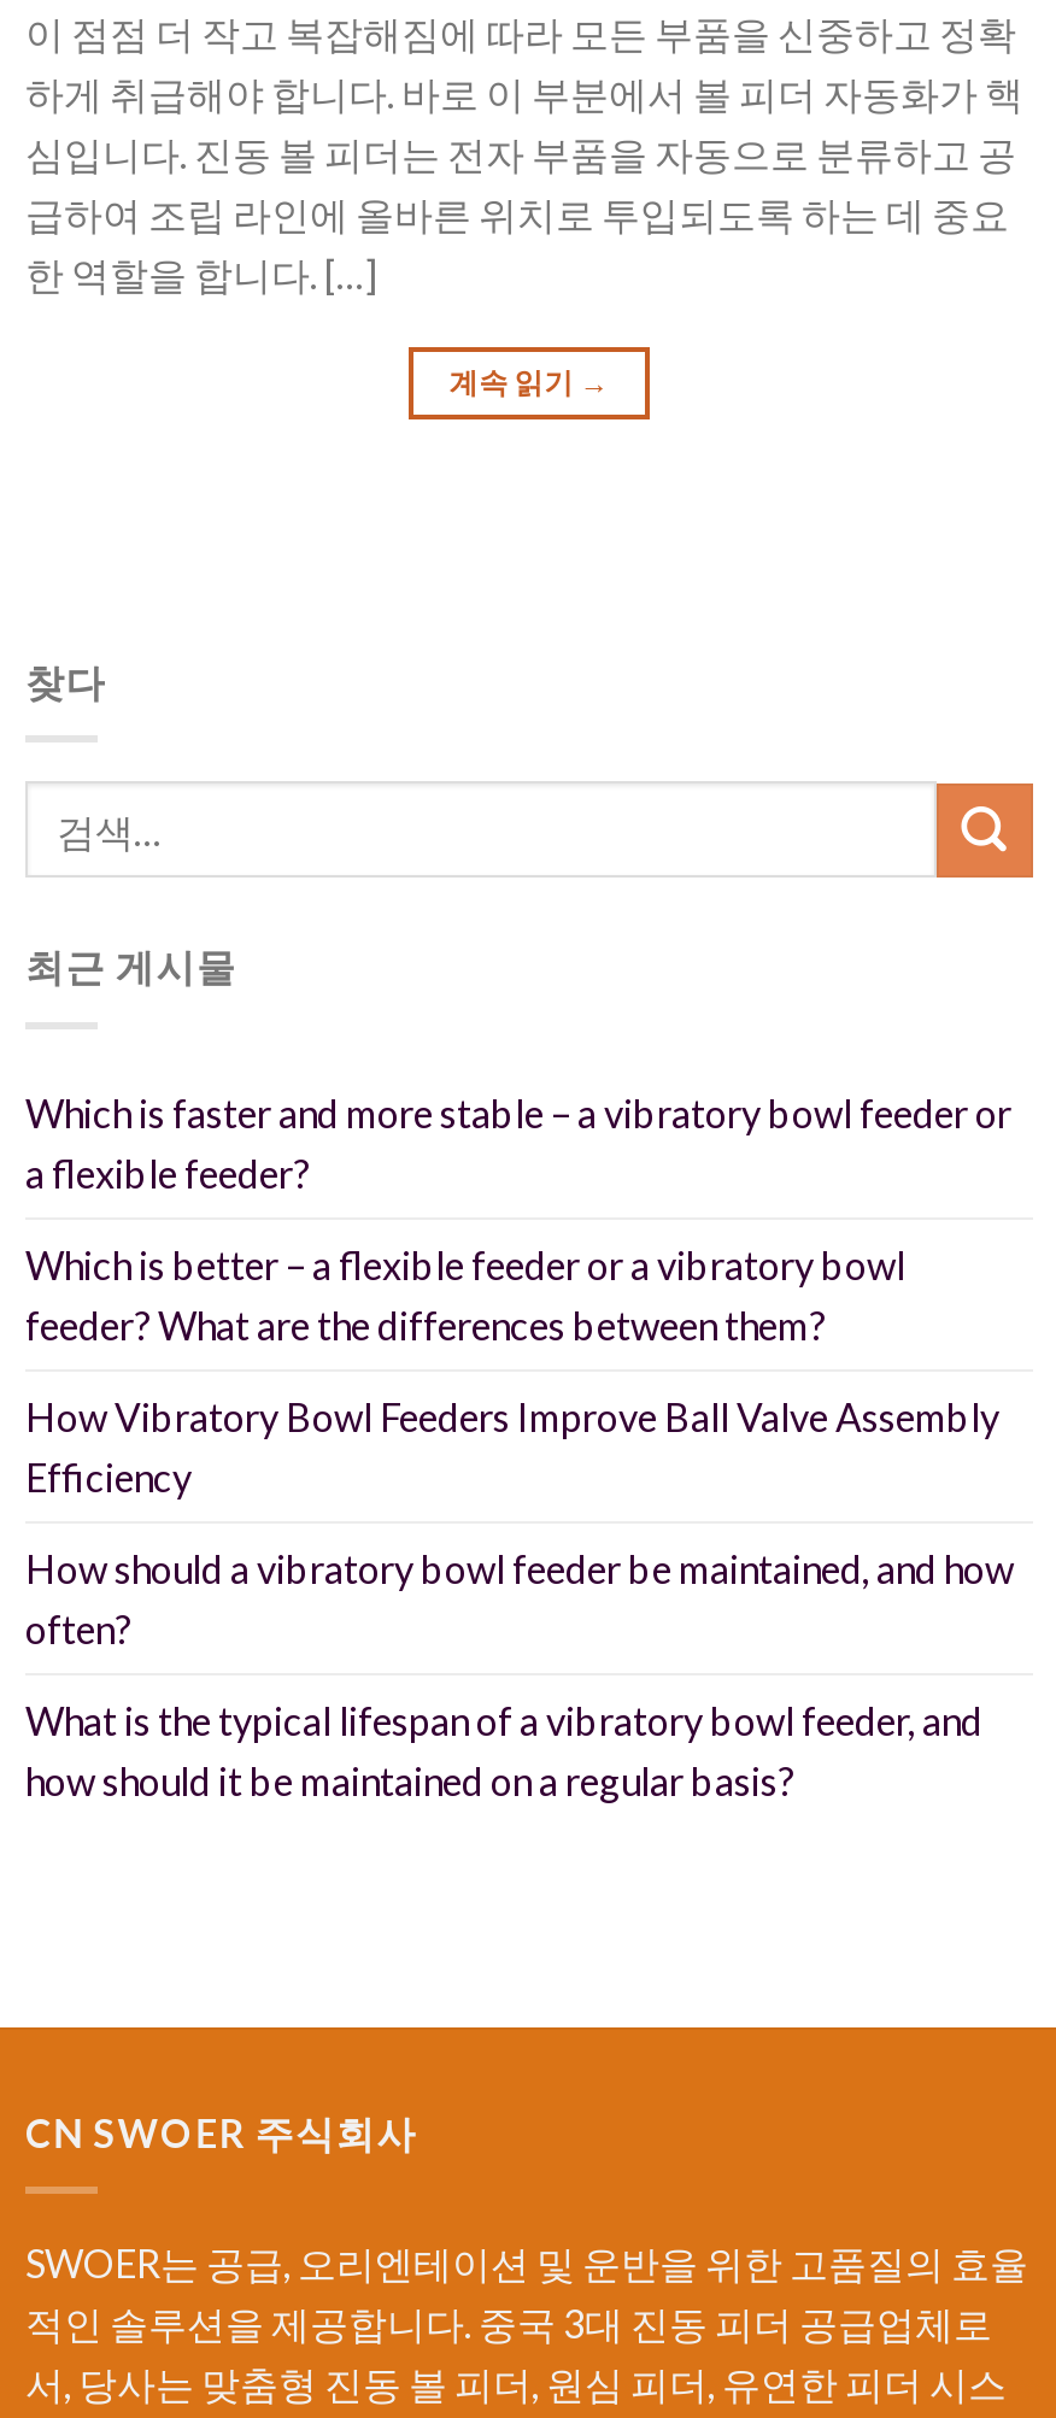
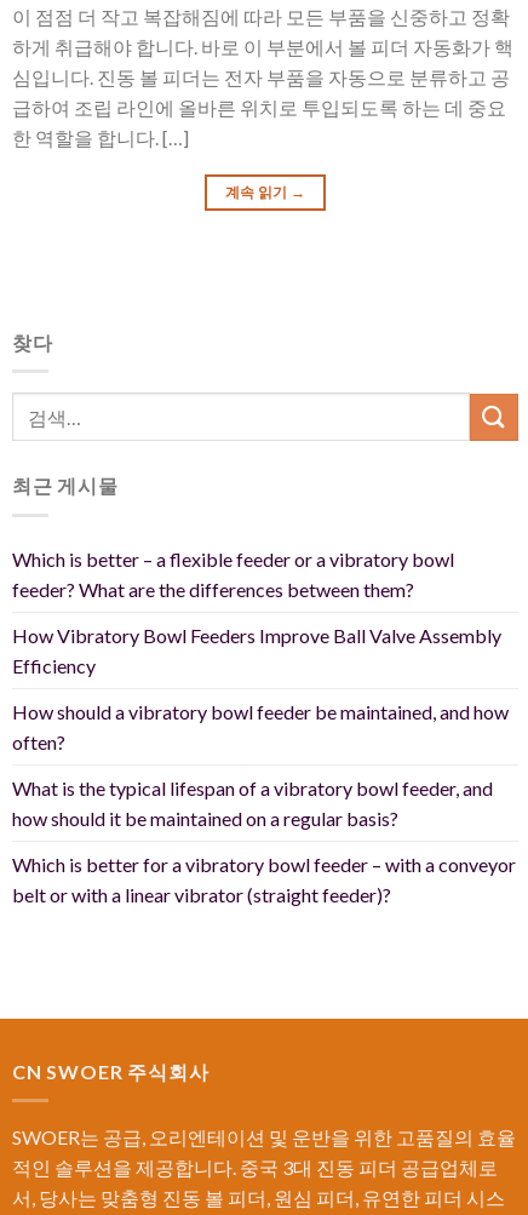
- Which is faster and more stable – a vibratory bowl feeder or
- a flexible feeder?

moved up: Which is better – a flexible feeder or a vibratory bowl | feeder? What are the differences between them? | How Vibratory Bowl Feeders Improve Ball Valve Assembly | Efficiency | How should a vibratory bowl feeder be maintained, and how | often? | What is the typical lifespan of a vibratory bowl feeder, and | how should it be maintained on a regular basis?

+ Which is better for a vibratory bowl feeder – with a conveyor
+ belt or with a linear vibrator (straight feeder)?
